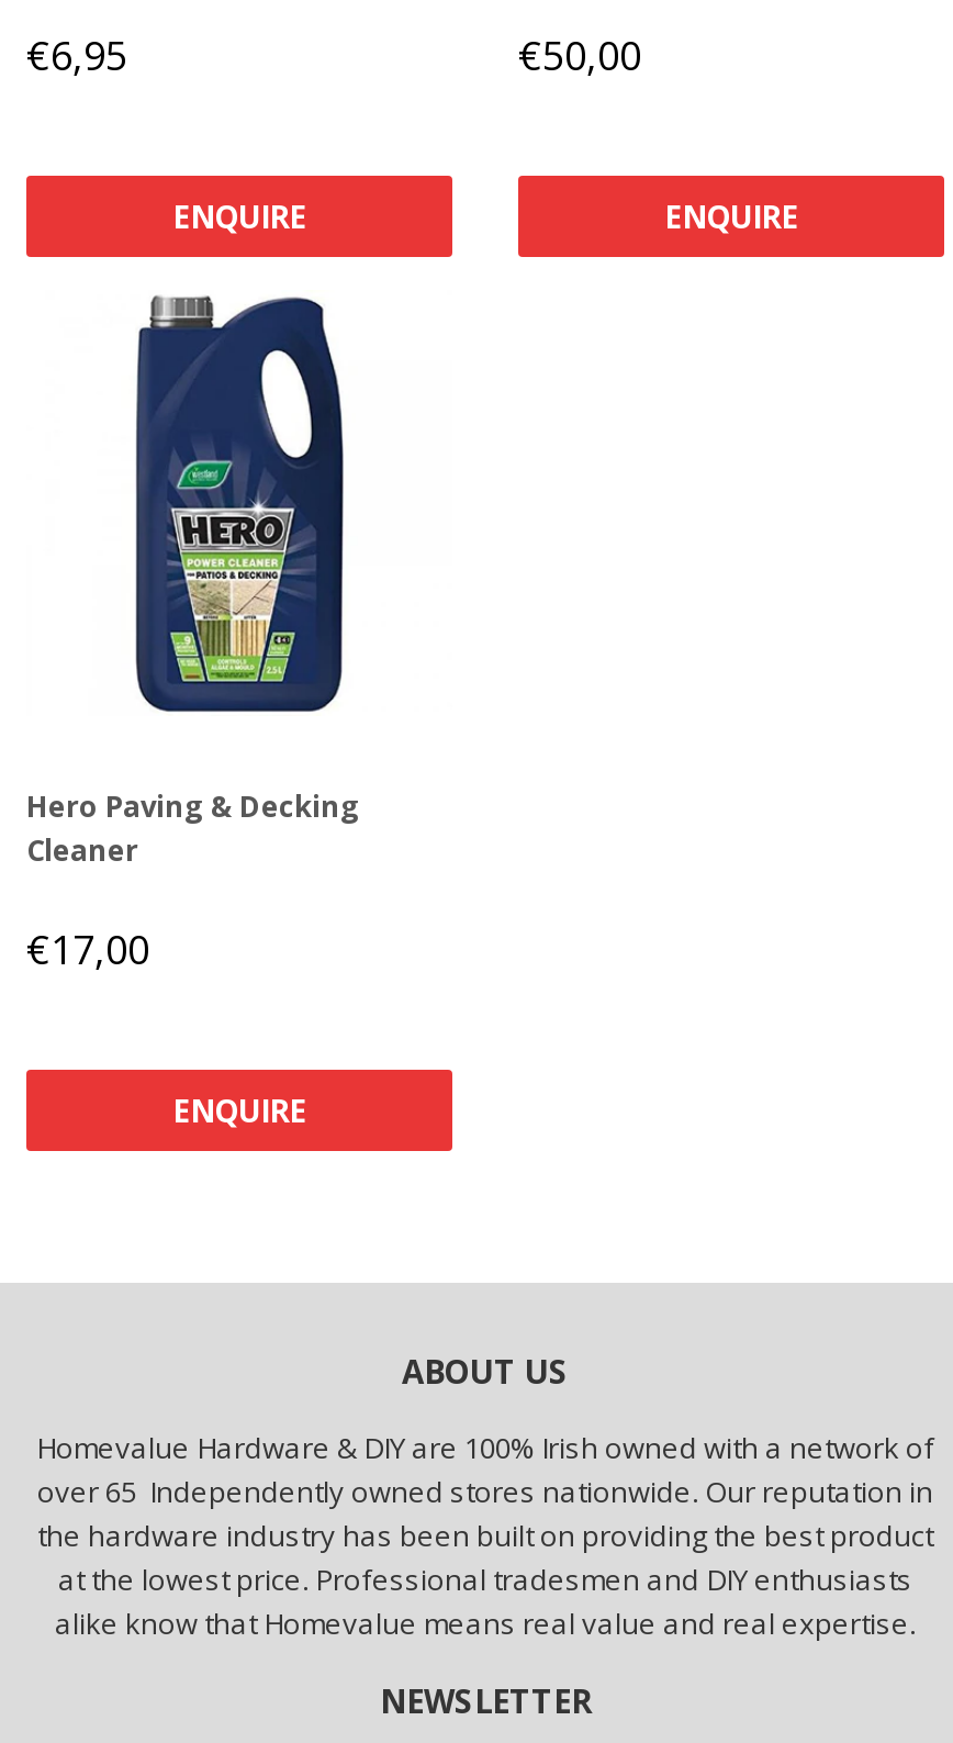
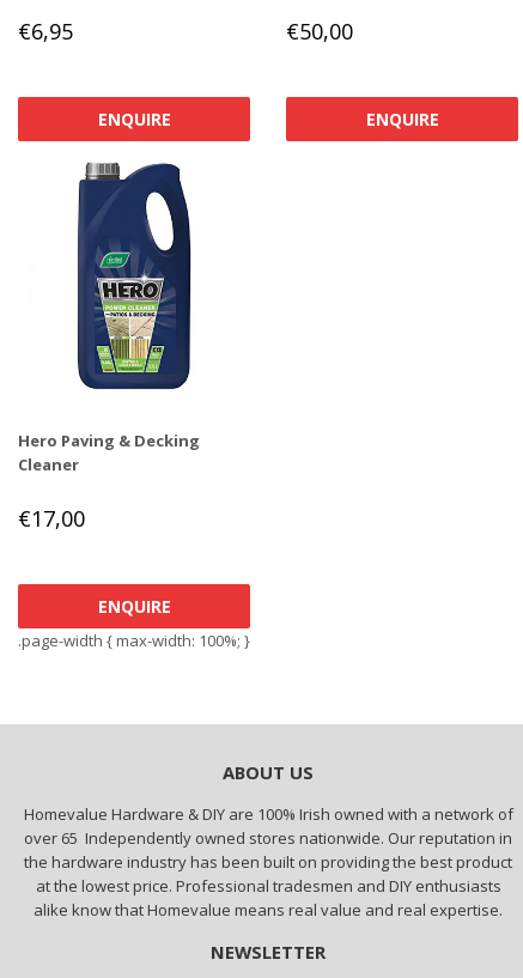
+ .page-width { max-width: 100%; }
